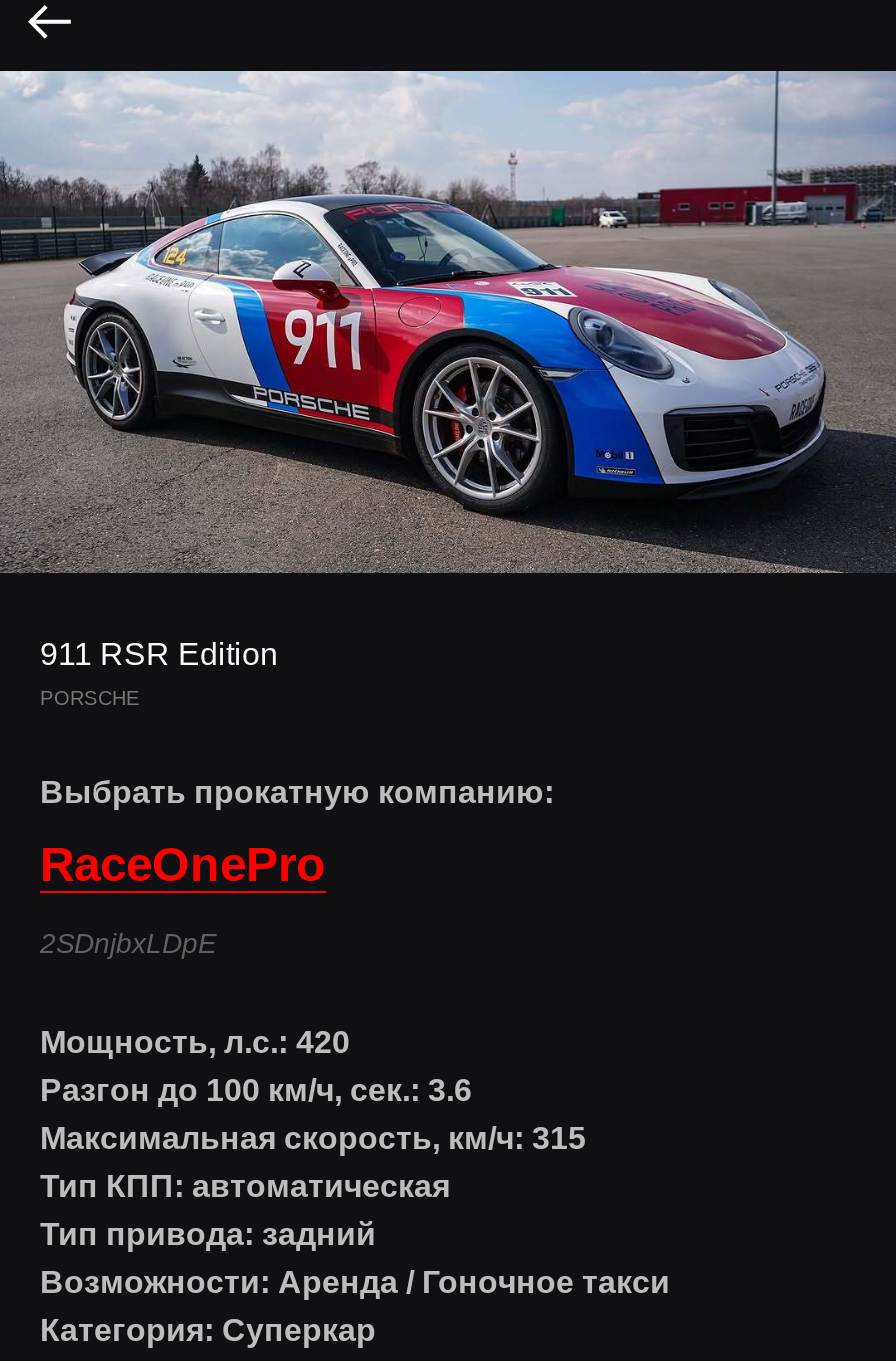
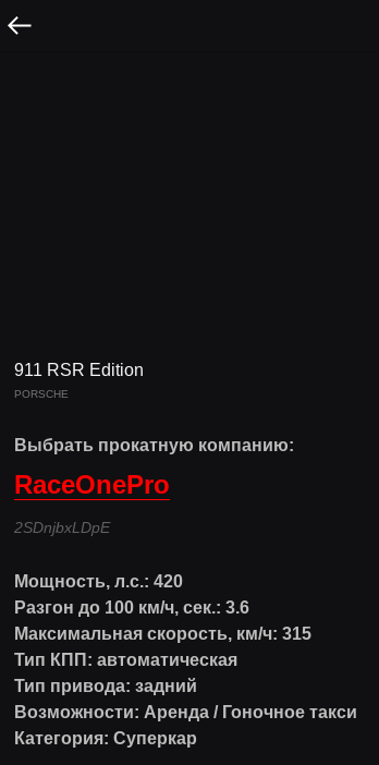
- [image]
